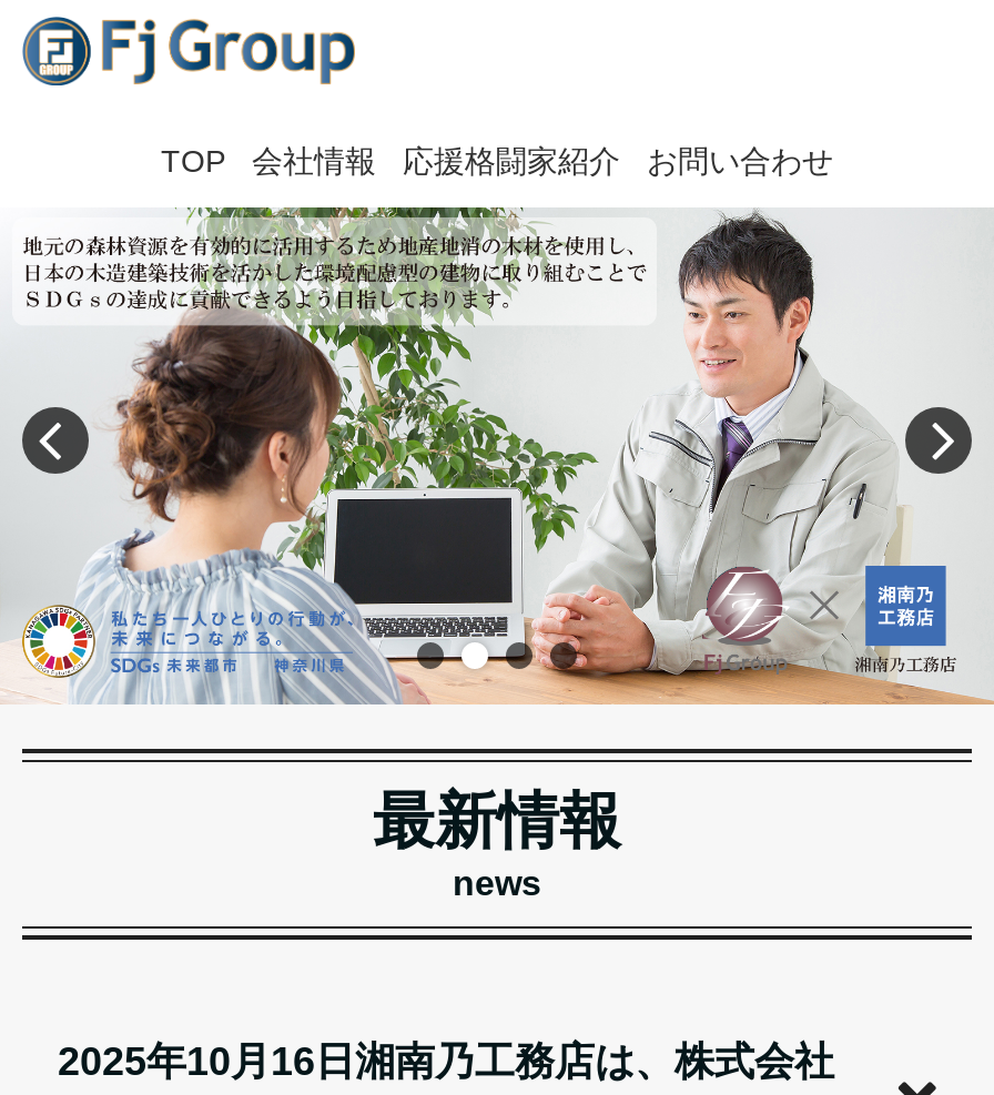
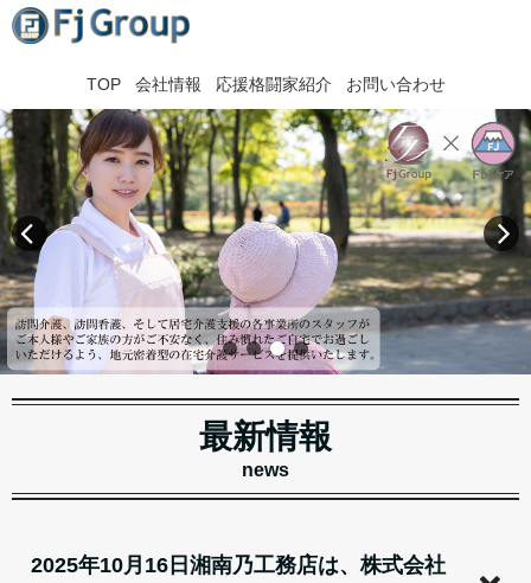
- [image]
+ [image]
